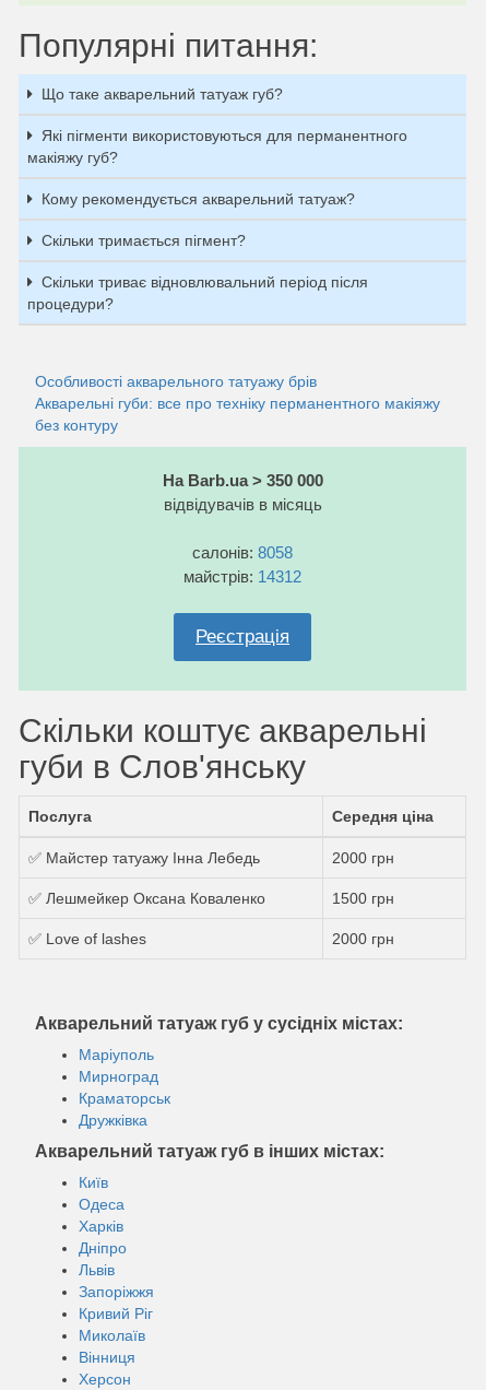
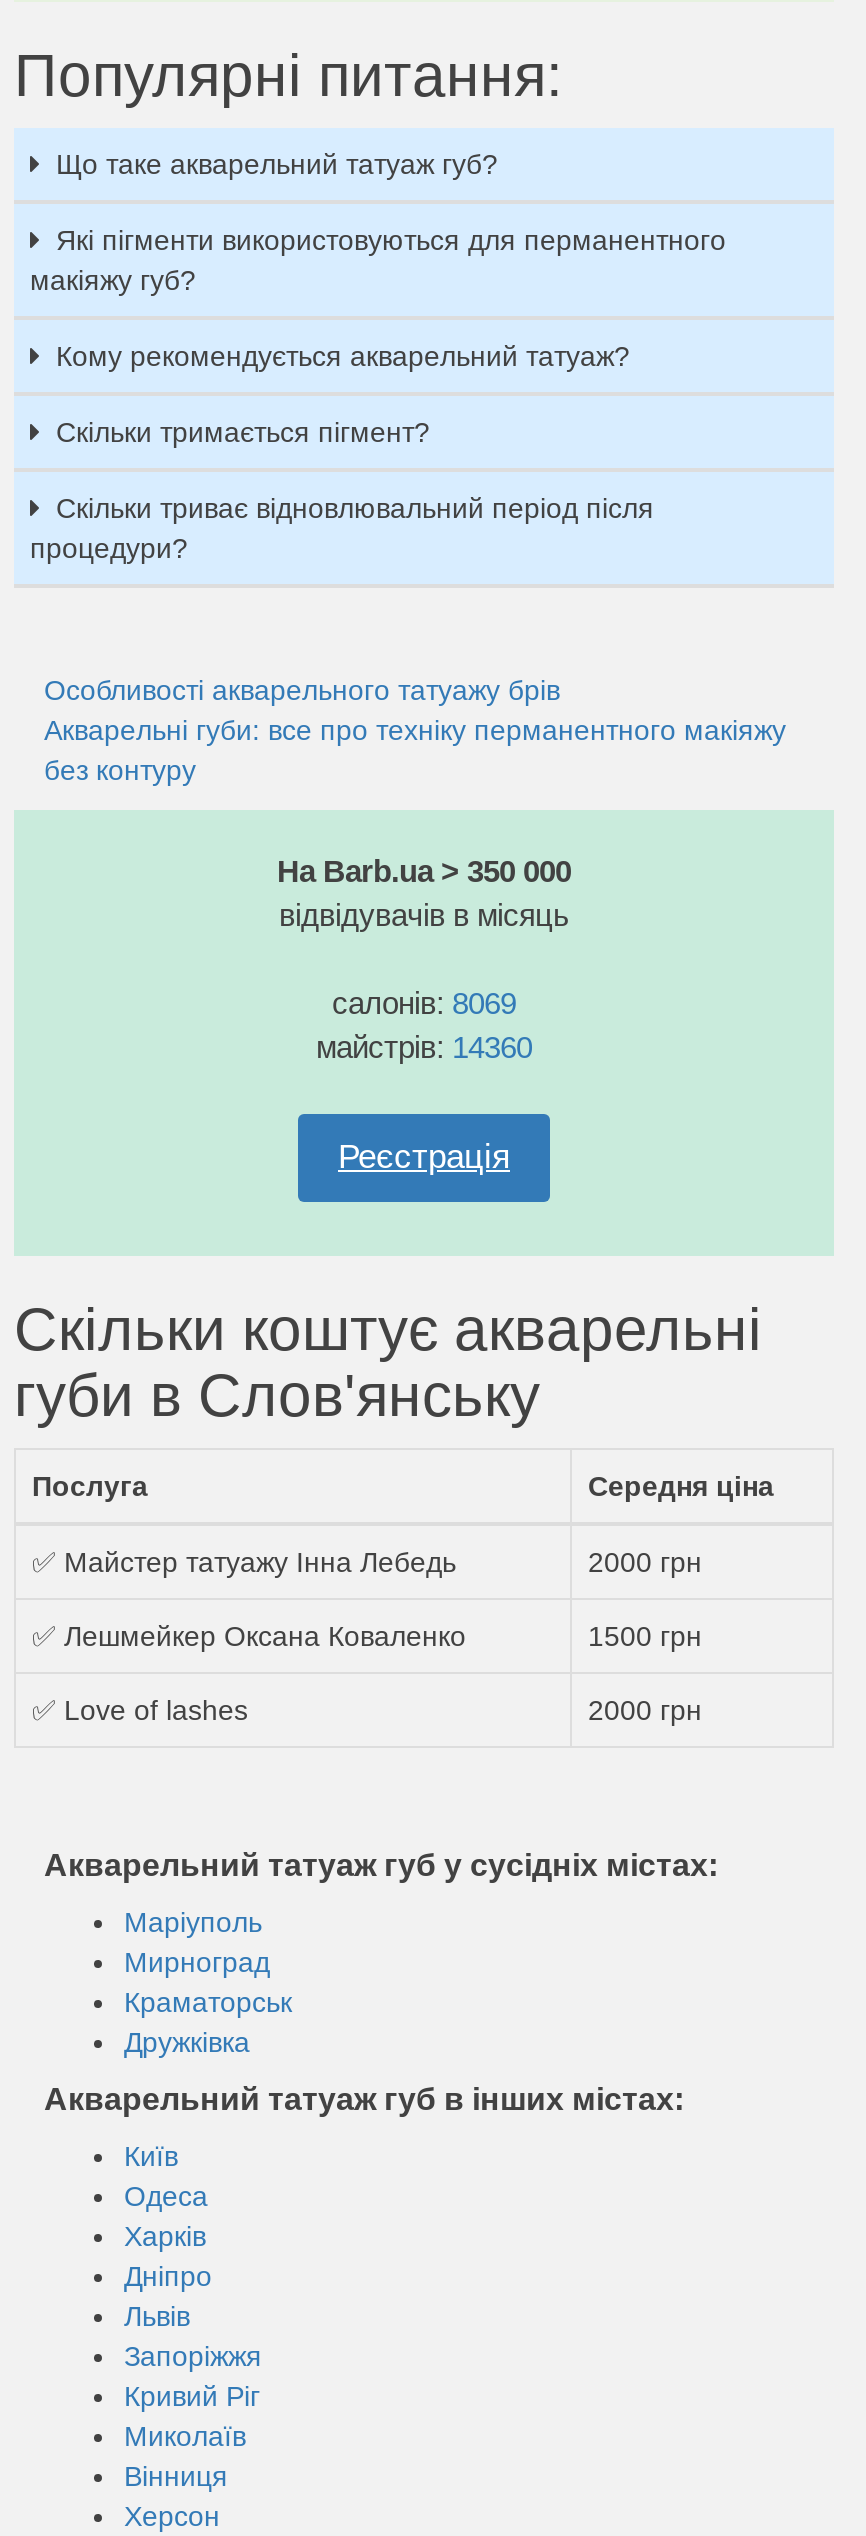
- салонів: 8058
+ салонів: 8069

- майстрів: 14312
+ майстрів: 14360
